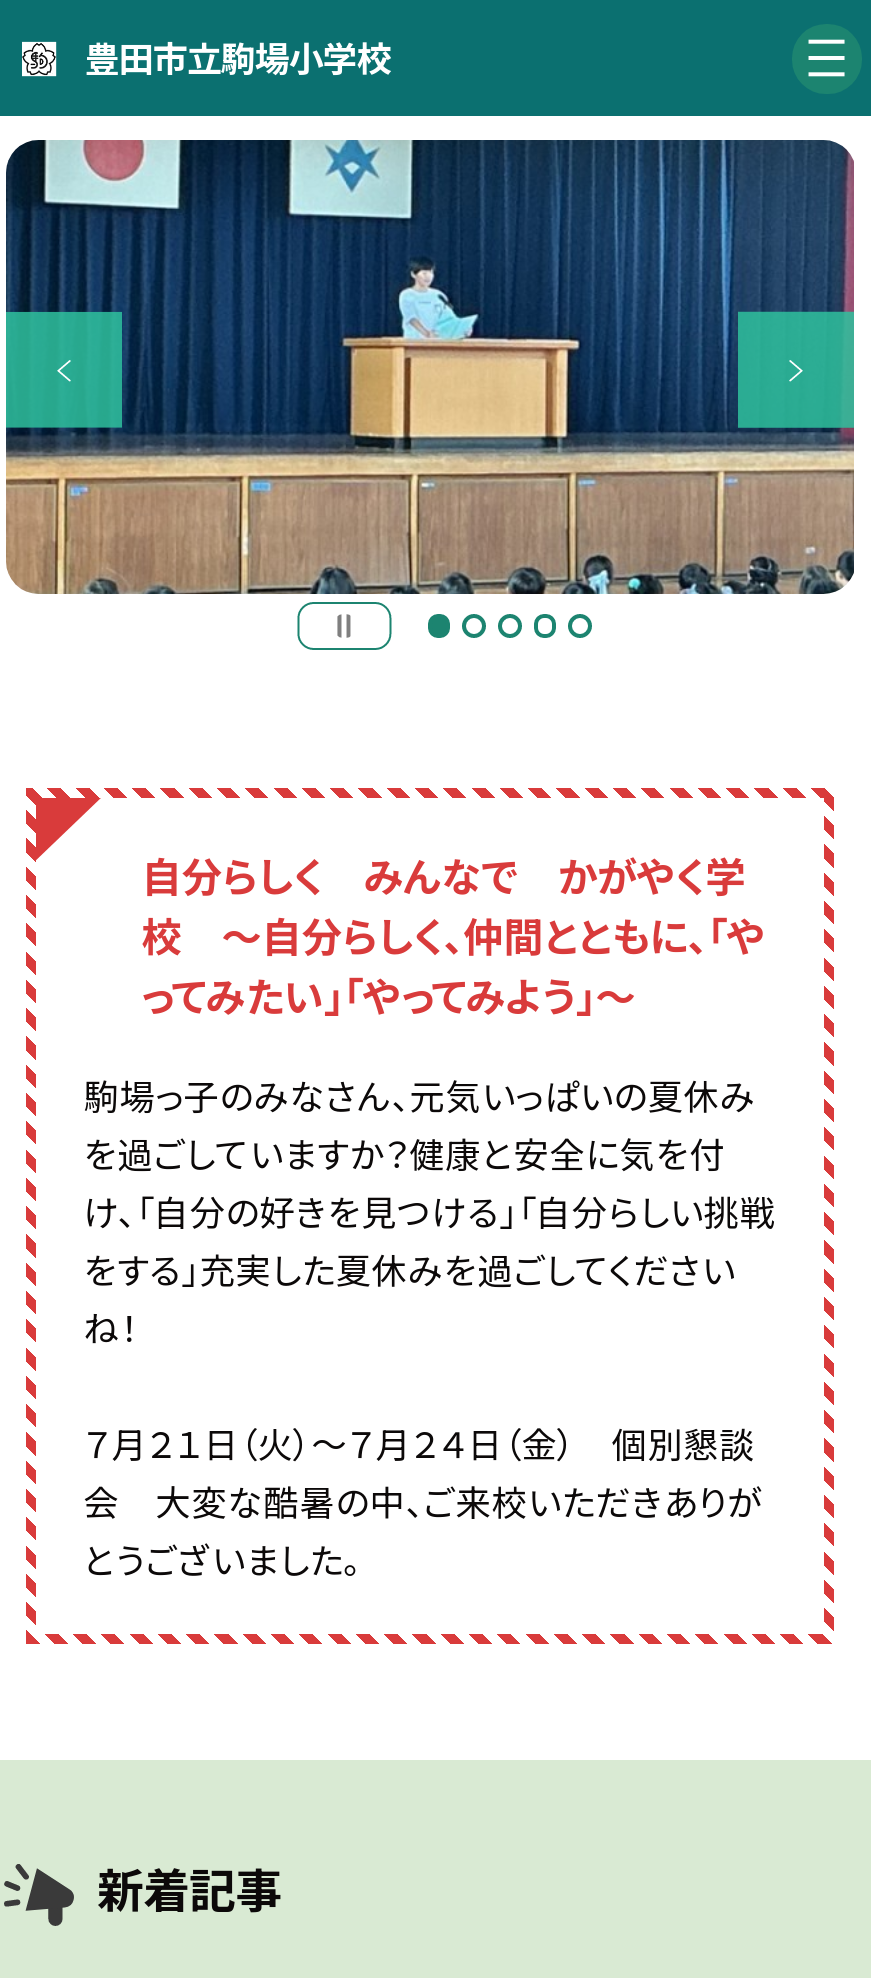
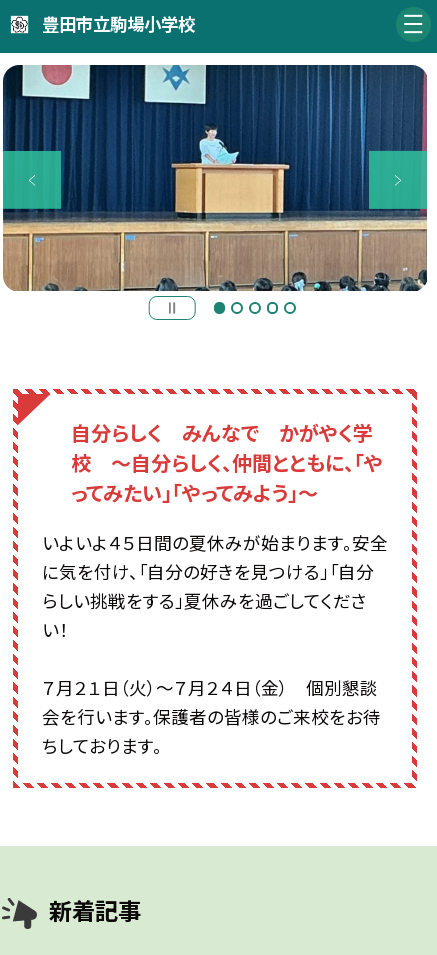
- 駒場っ子のみなさん、元気いっぱいの夏休み
- を過ごしていますか？健康と安全に気を付
- け、「自分の好きを見つける」「自分らしい挑戦
- をする」充実した夏休みを過ごしてください
- ね！
+ いよいよ４５日間の夏休みが始まります。安全
+ に気を付け、「自分の好きを見つける」「自分
+ らしい挑戦をする」夏休みを過ごしてくださ
+ い！

- 会 大変な酷暑の中、ご来校いただきありが
- とうございました。
+ 会を行います。保護者の皆様のご来校をお待
+ ちしております。
